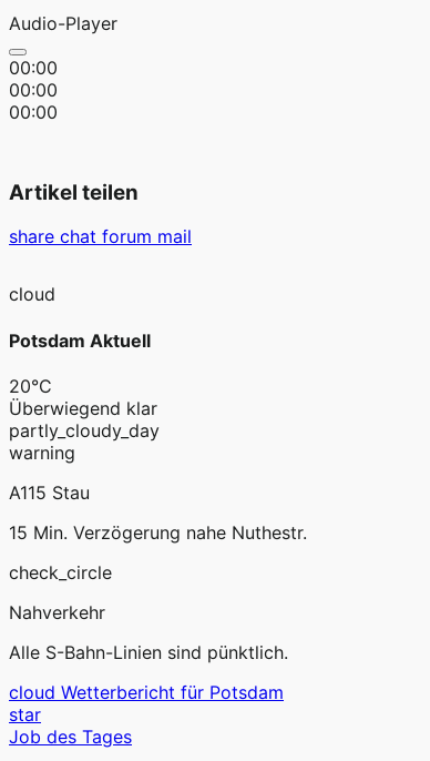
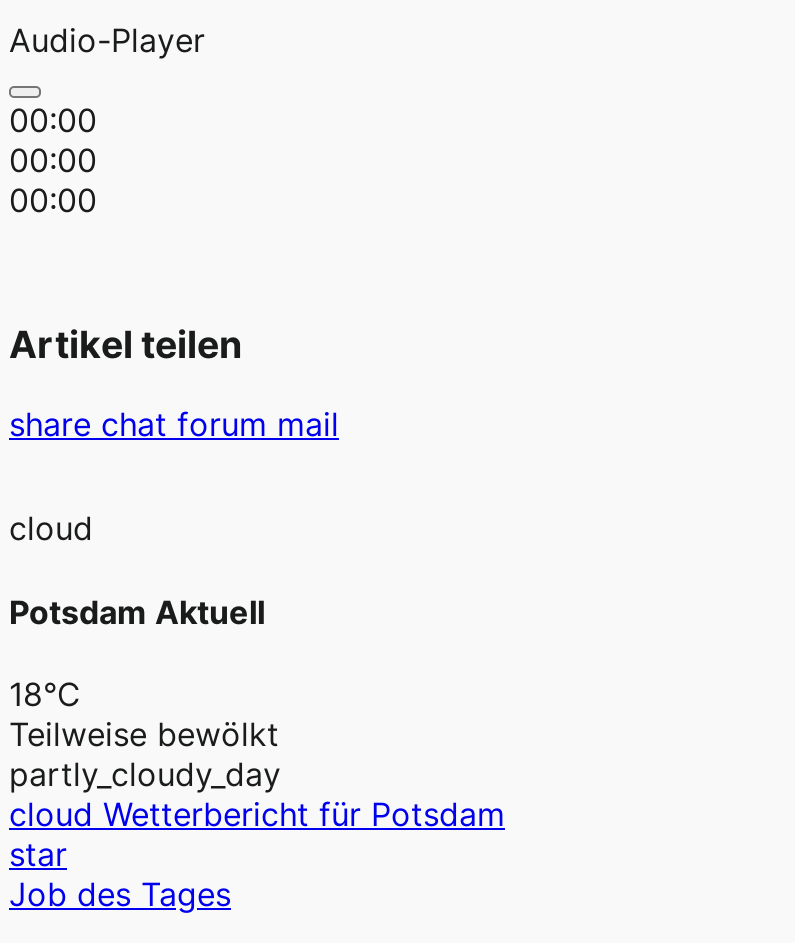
- 20°C
- Überwiegend klar
+ 18°C
+ Teilweise bewölkt

- warning
- A115 Stau
- 15 Min. Verzögerung nahe Nuthestr.
- check_circle
- Nahverkehr
- Alle S-Bahn-Linien sind pünktlich.
